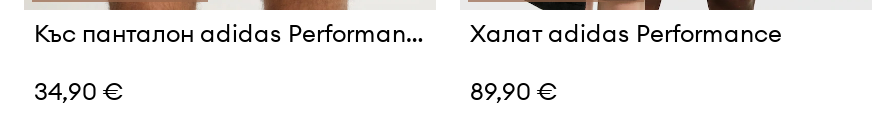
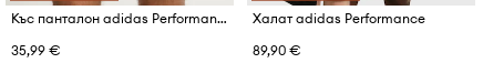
- 34,90 €
+ 35,99 €
